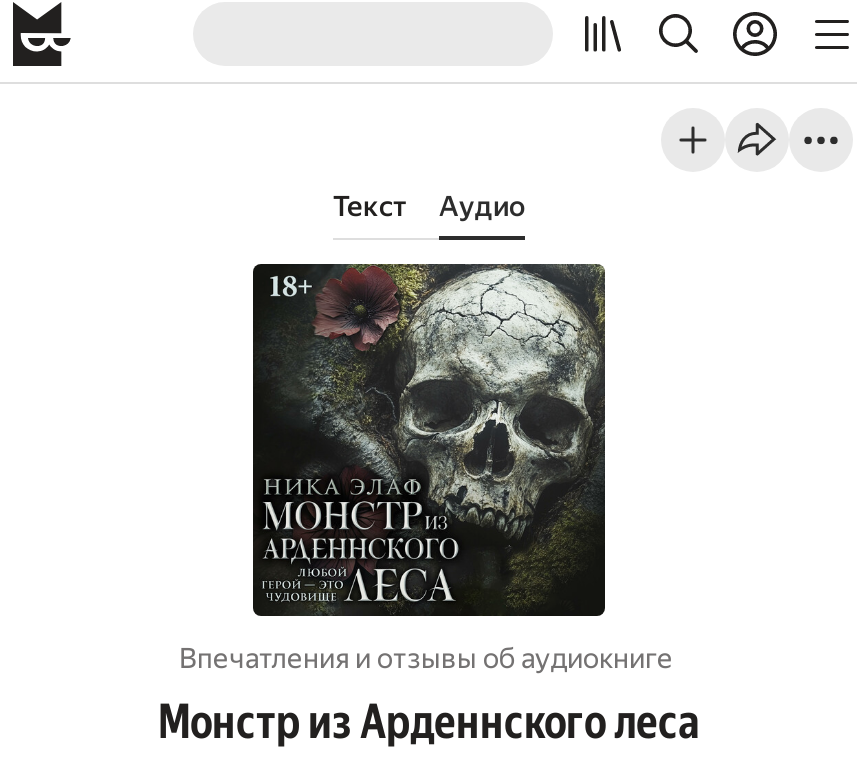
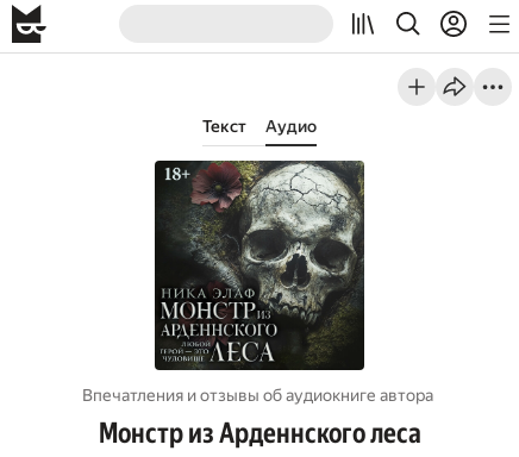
- Впечатления и отзывы об aудиокниге
+ Впечатления и отзывы об aудиокниге автора
